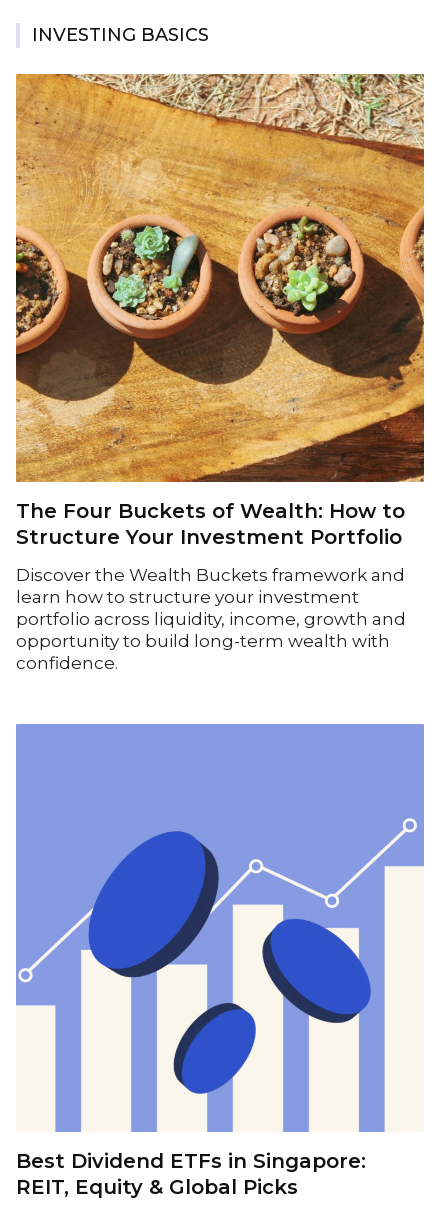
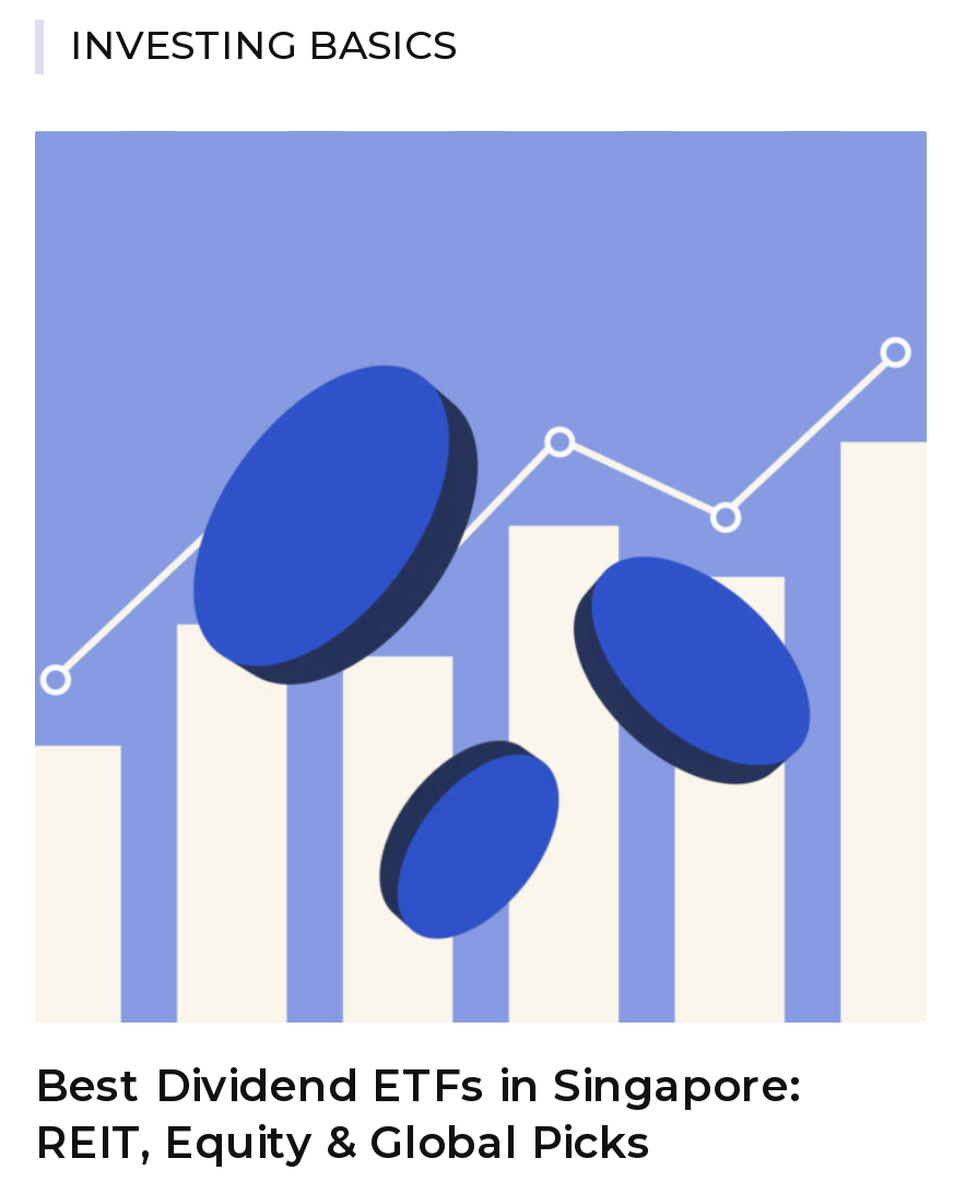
- [image]
- The Four Buckets of Wealth: How to
- Structure Your Investment Portfolio
- Discover the Wealth Buckets framework and
- learn how to structure your investment
- portfolio across liquidity, income, growth and
- opportunity to build long-term wealth with
- confidence.
